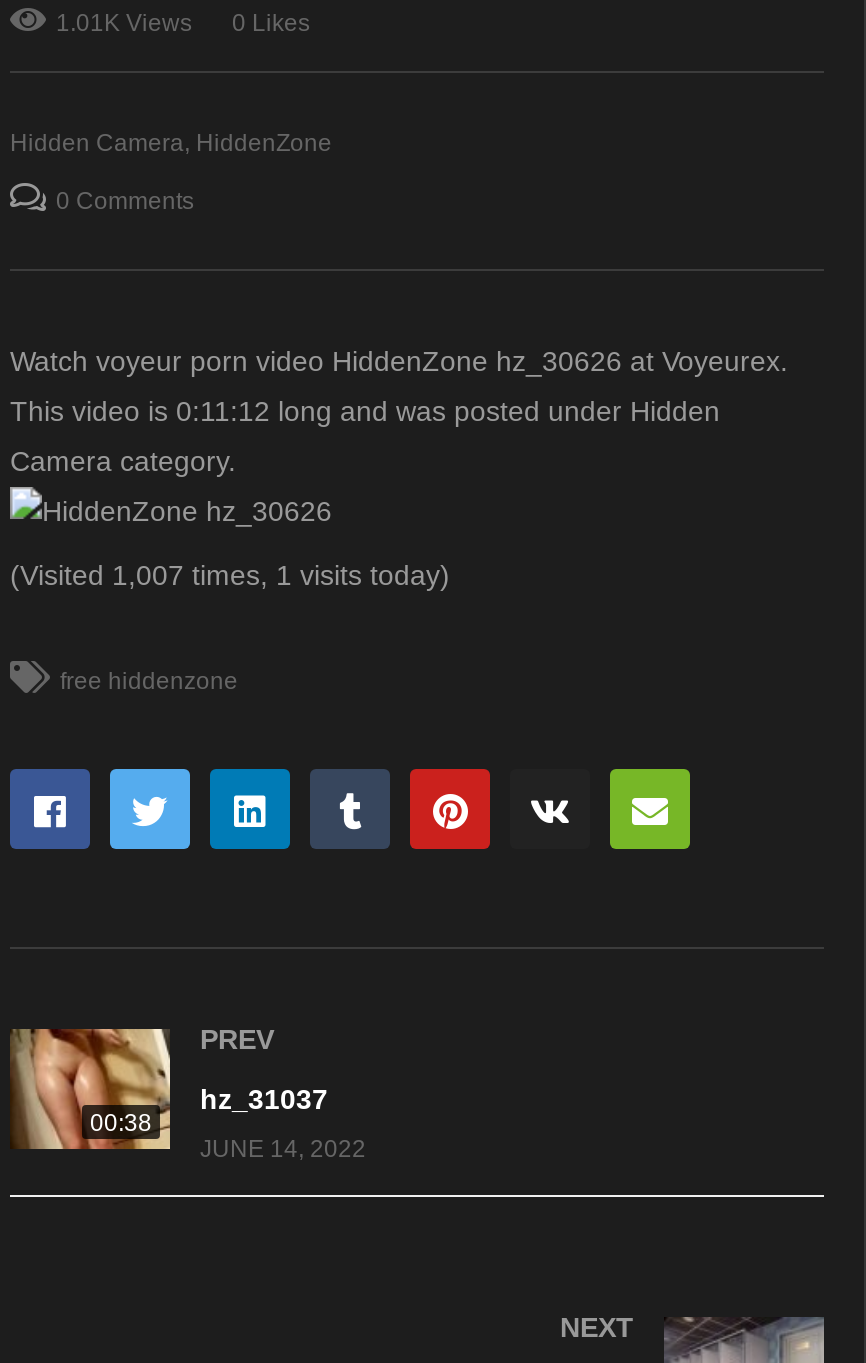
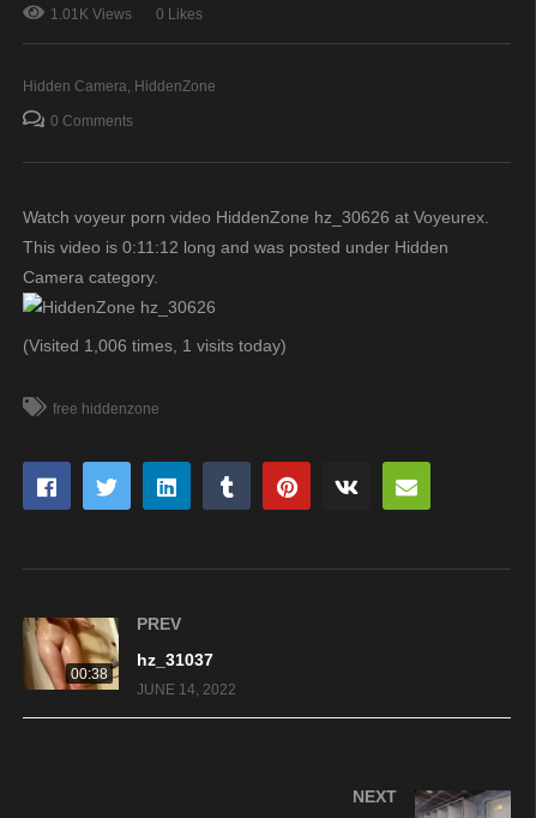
- (Visited 1,007 times, 1 visits today)
+ (Visited 1,006 times, 1 visits today)
